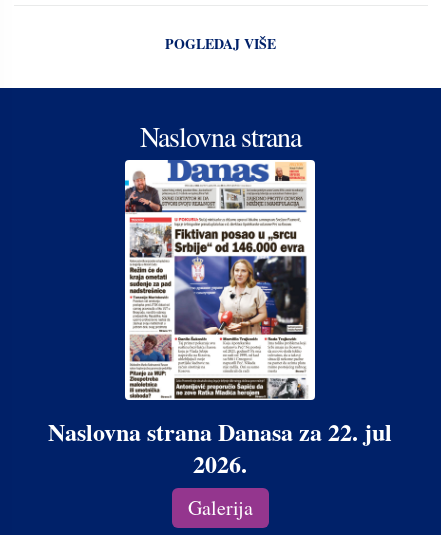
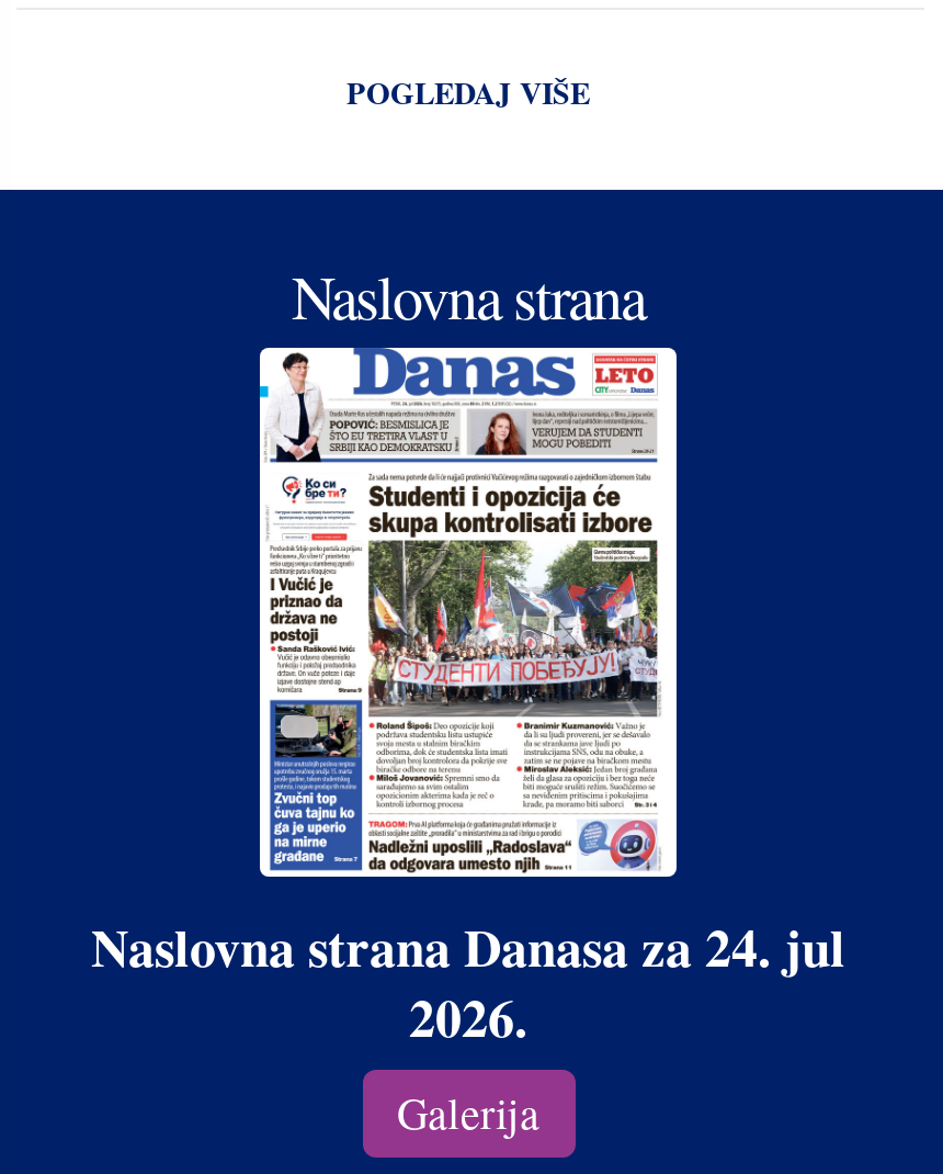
- [image]
- Naslovna strana Danasa za 22. jul
+ [image]
+ Naslovna strana Danasa za 24. jul
